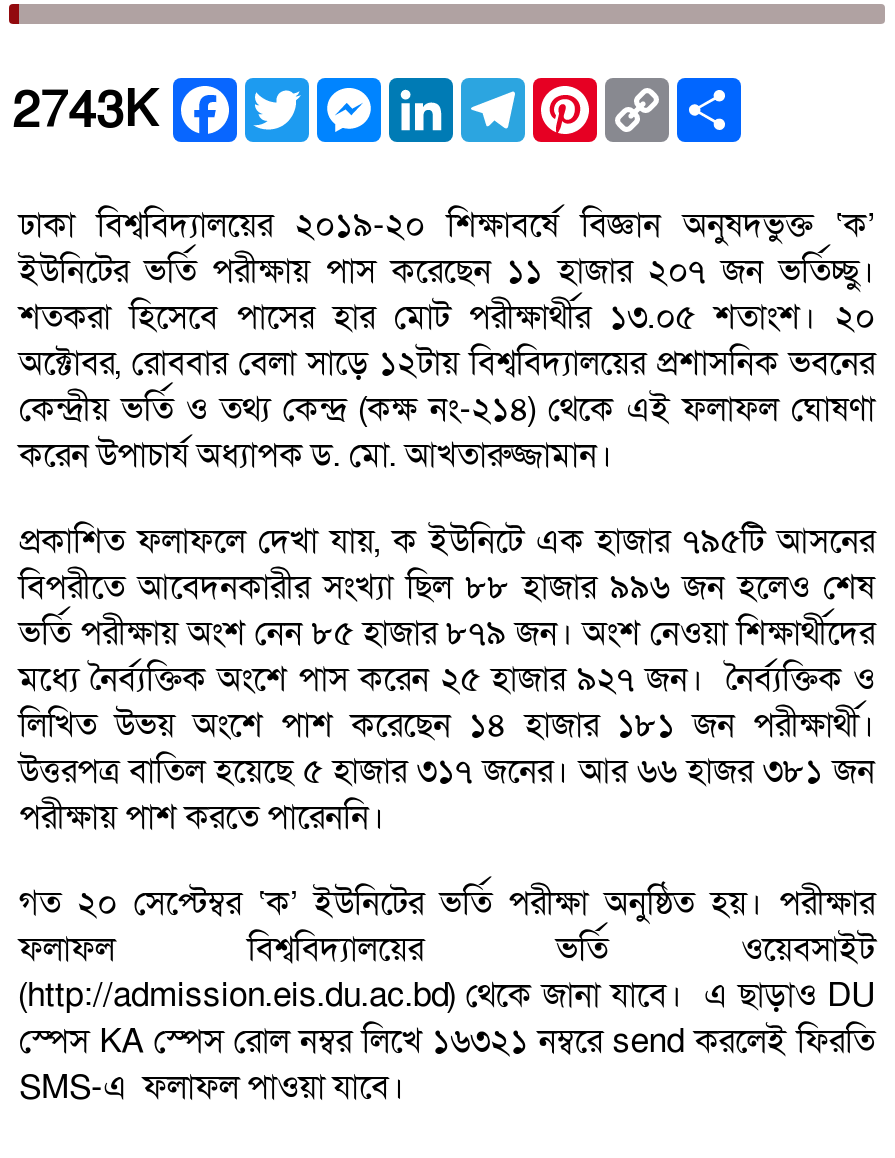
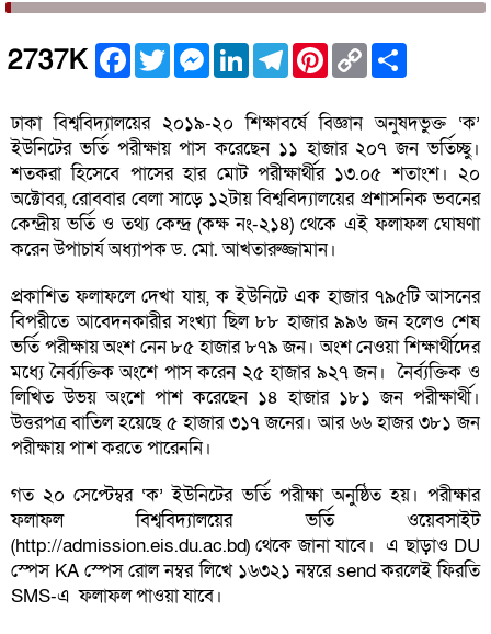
- 2743K
+ 2737K
